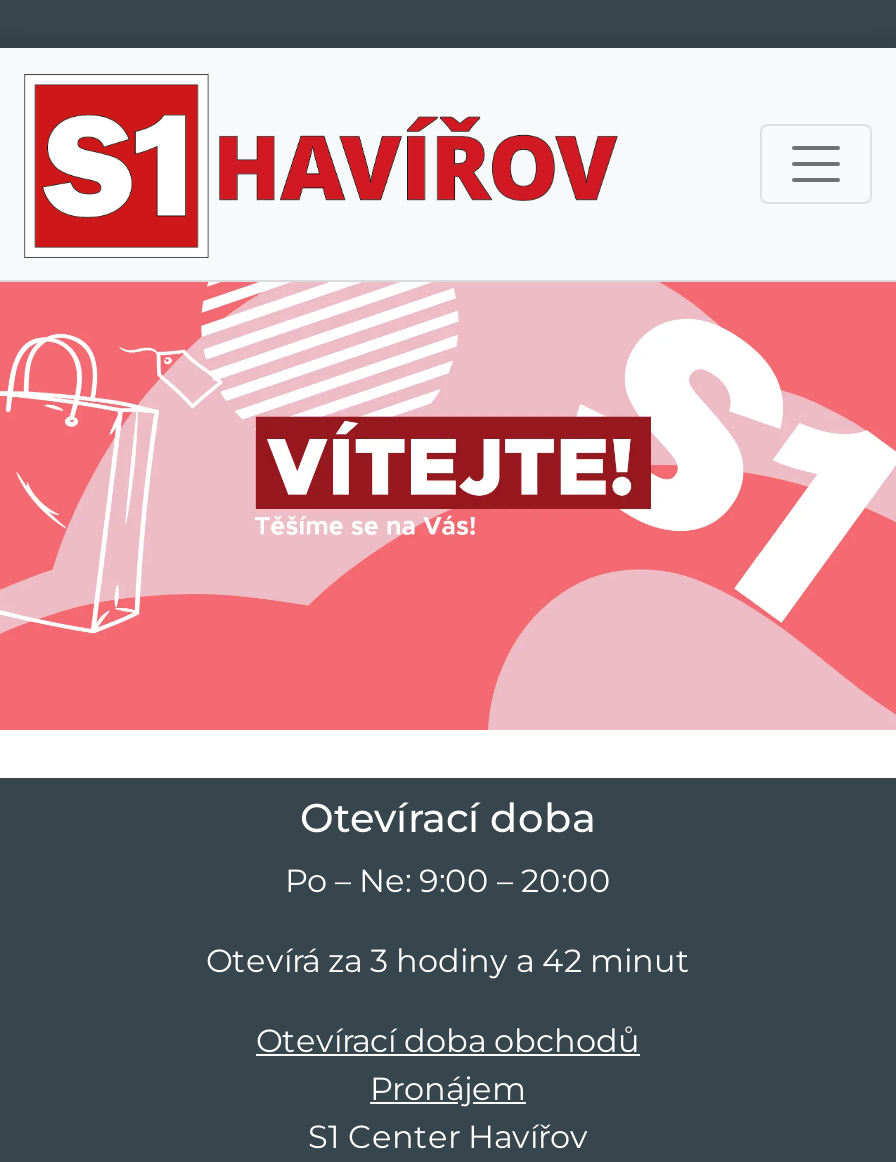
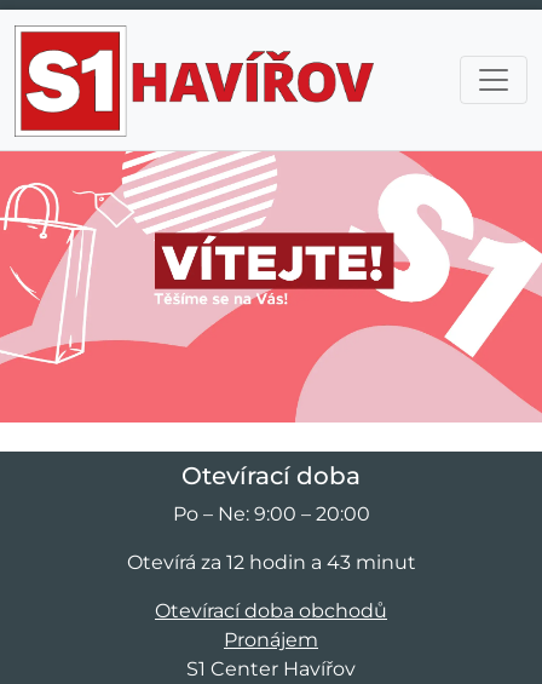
- Otevírá za 3 hodiny a 42 minut
+ Otevírá za 12 hodin a 43 minut
